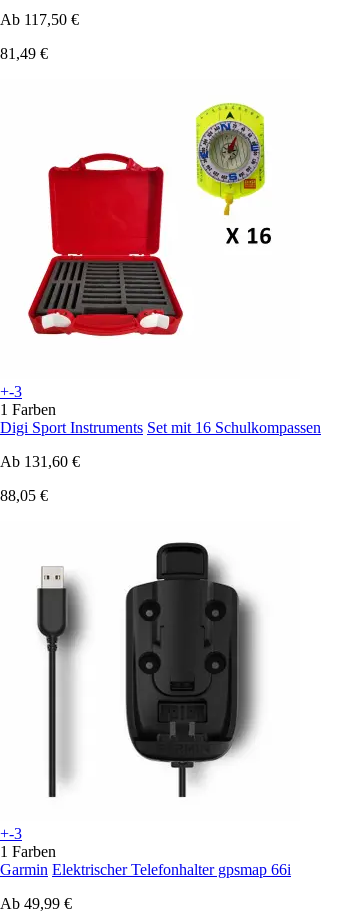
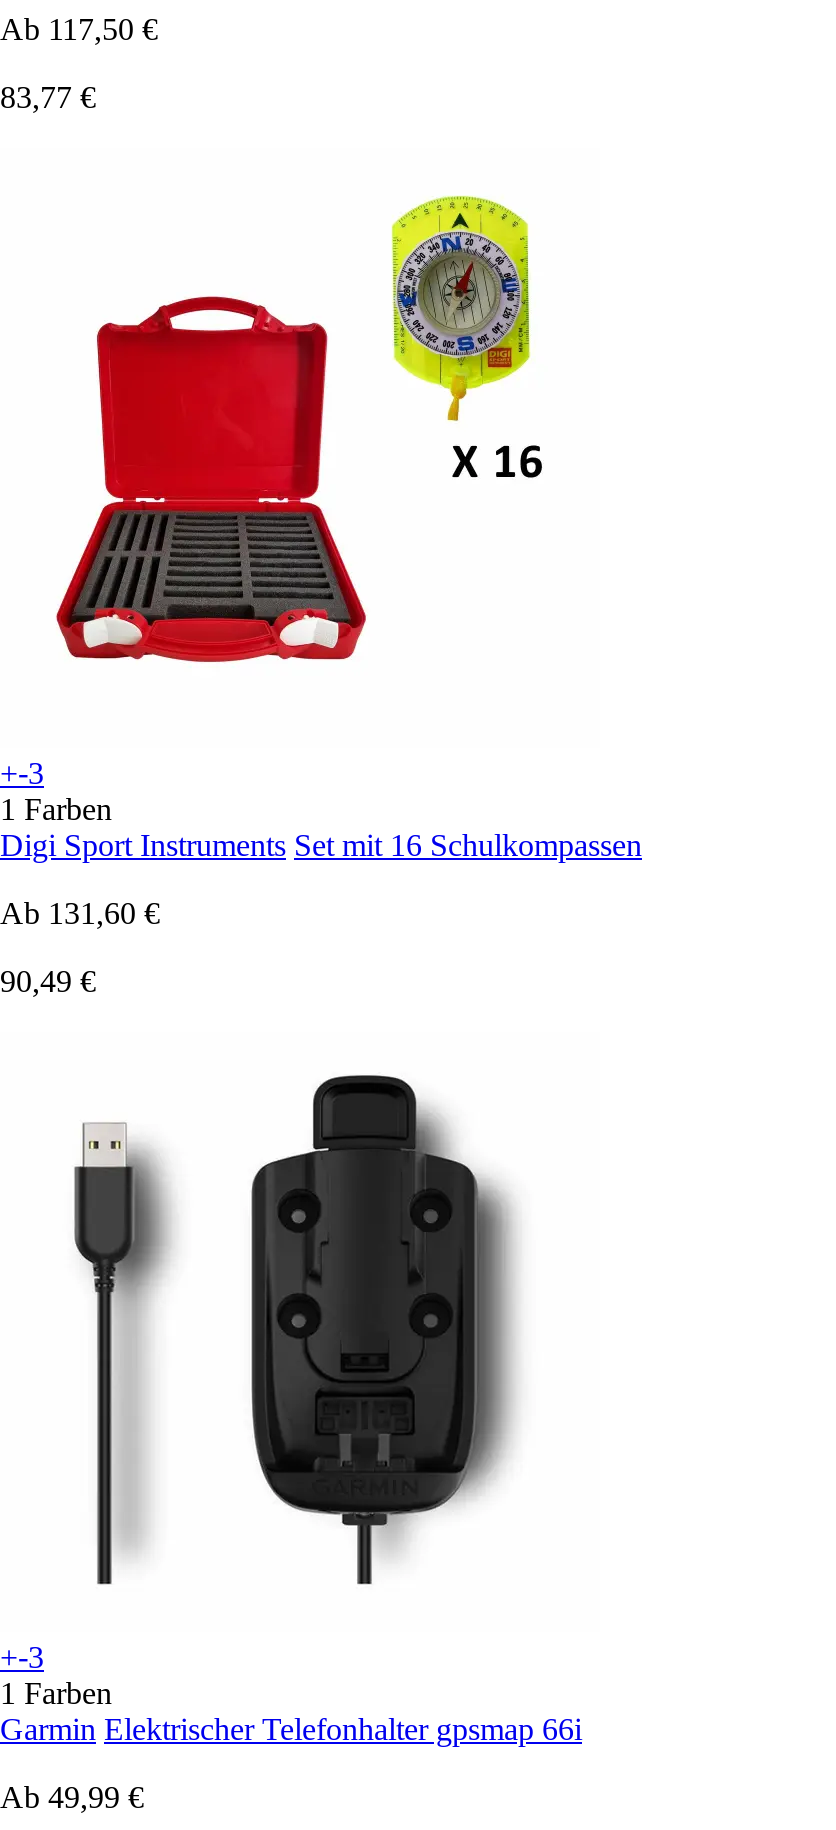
- 81,49 €
+ 83,77 €

- 88,05 €
+ 90,49 €
